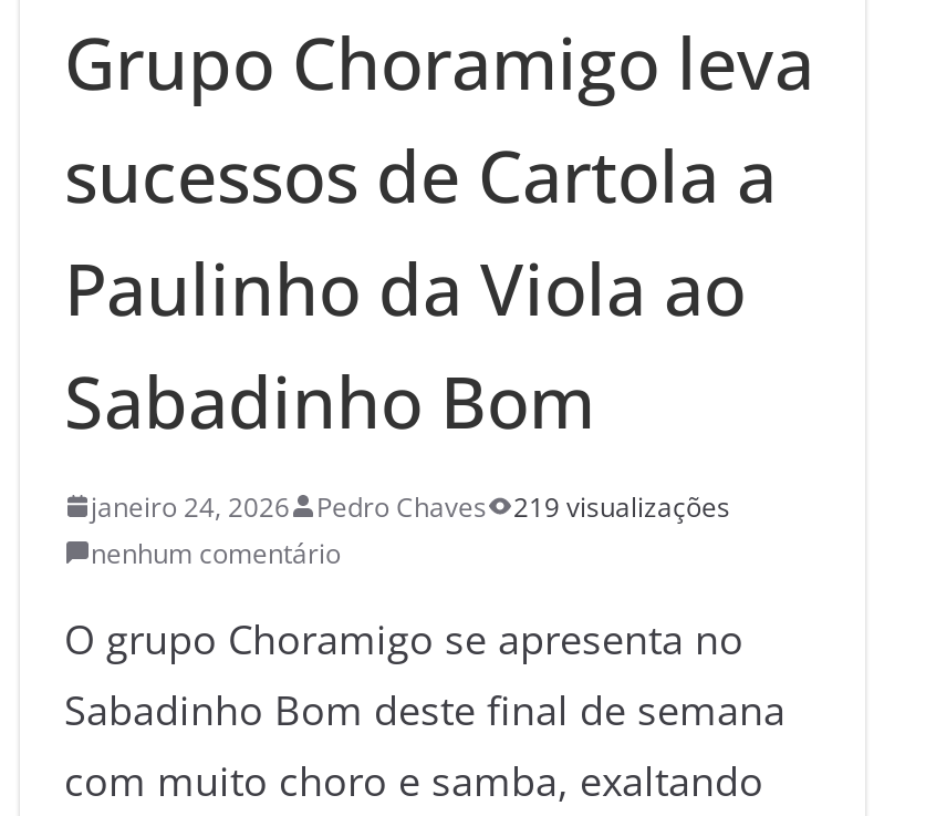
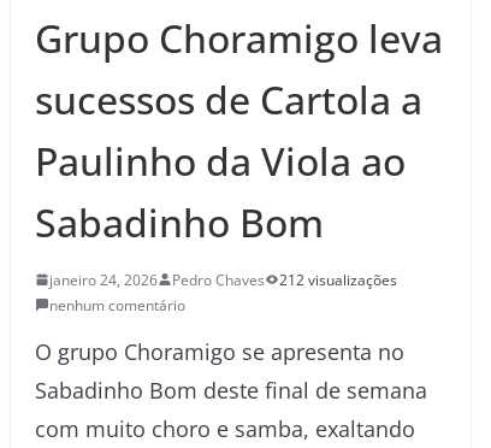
- 219 visualizações
+ 212 visualizações
